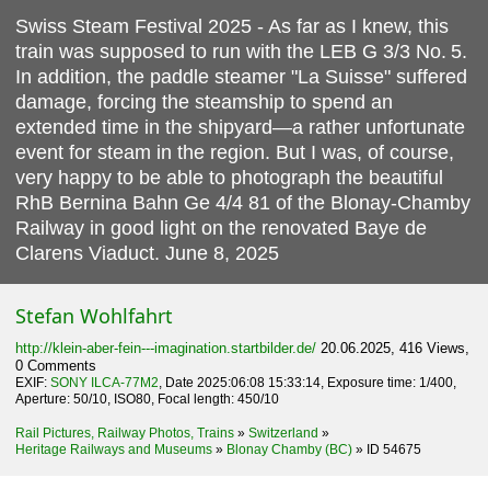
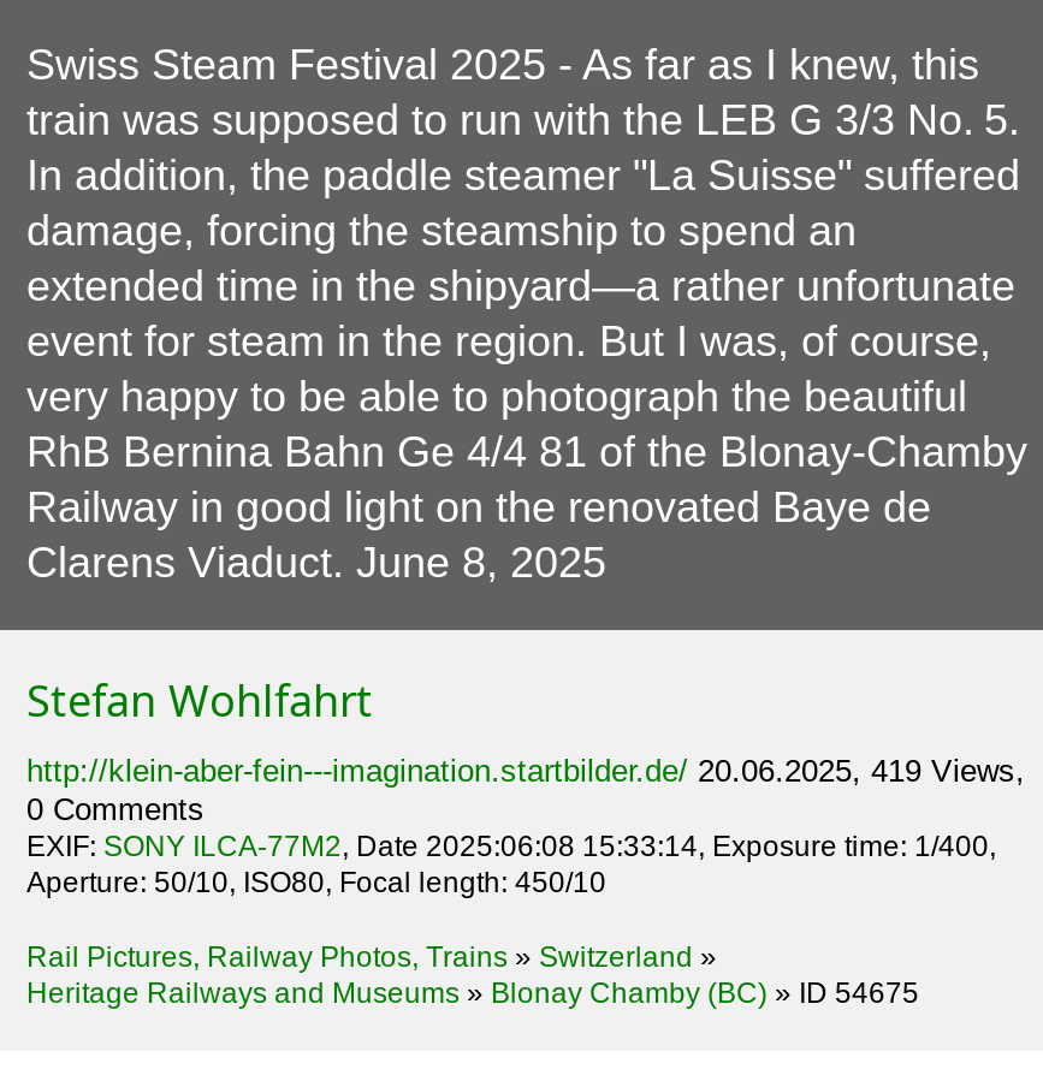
- http://klein-aber-fein---imagination.startbilder.de/ 20.06.2025, 416 Views,
+ http://klein-aber-fein---imagination.startbilder.de/ 20.06.2025, 419 Views,
